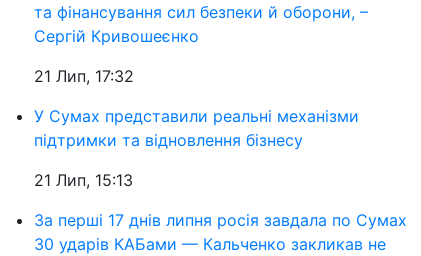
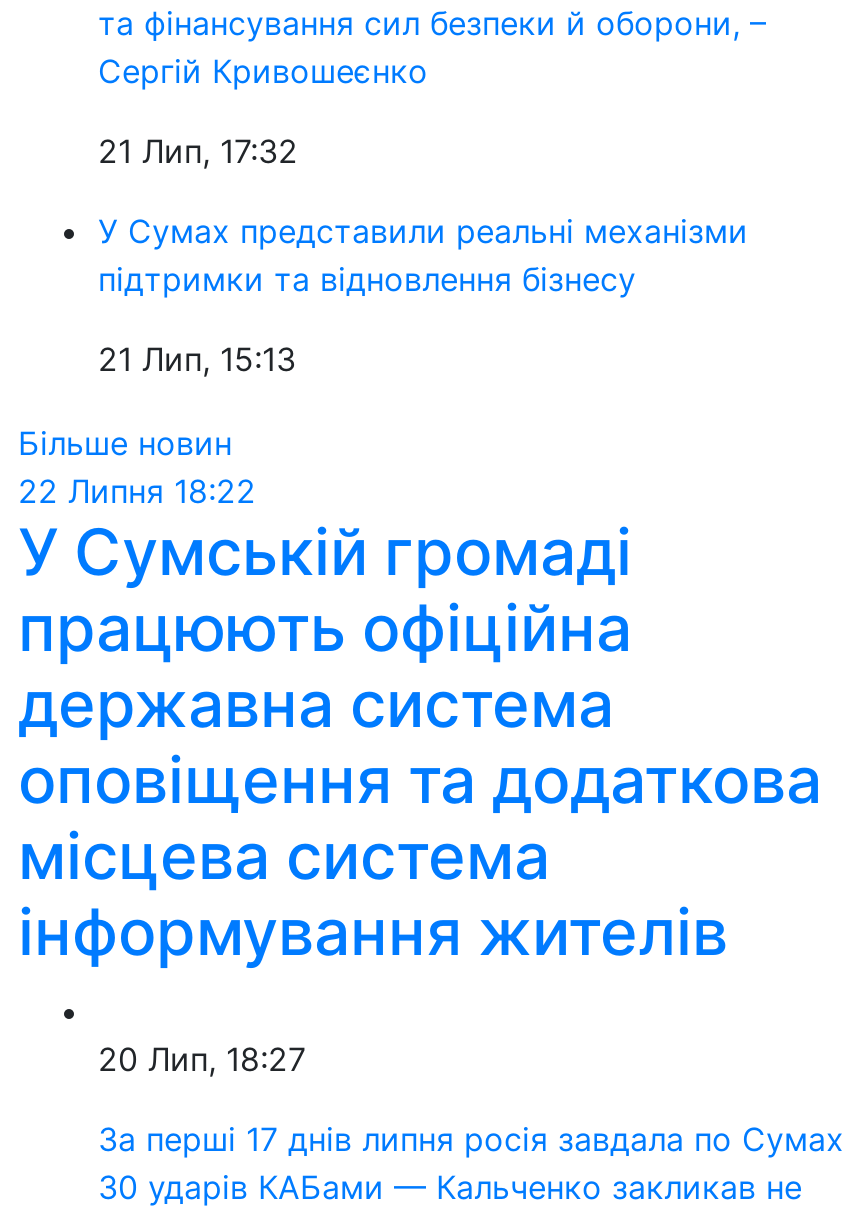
+ Більше новин
+ 22 Липня 18:22
+ У Сумській громаді
+ працюють офіційна
+ державна система
+ оповіщення та додаткова
+ місцева система
+ інформування жителів
+ 20 Лип, 18:27
